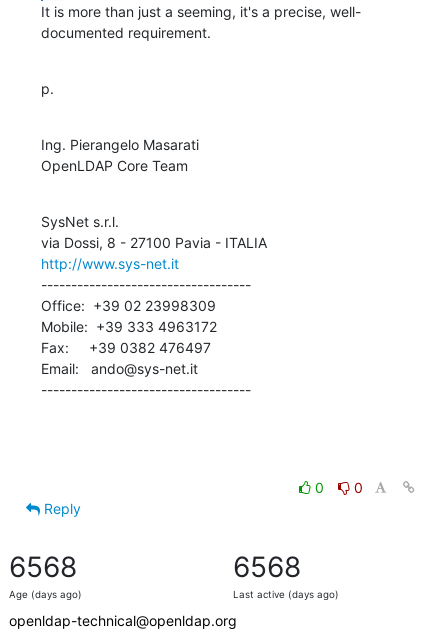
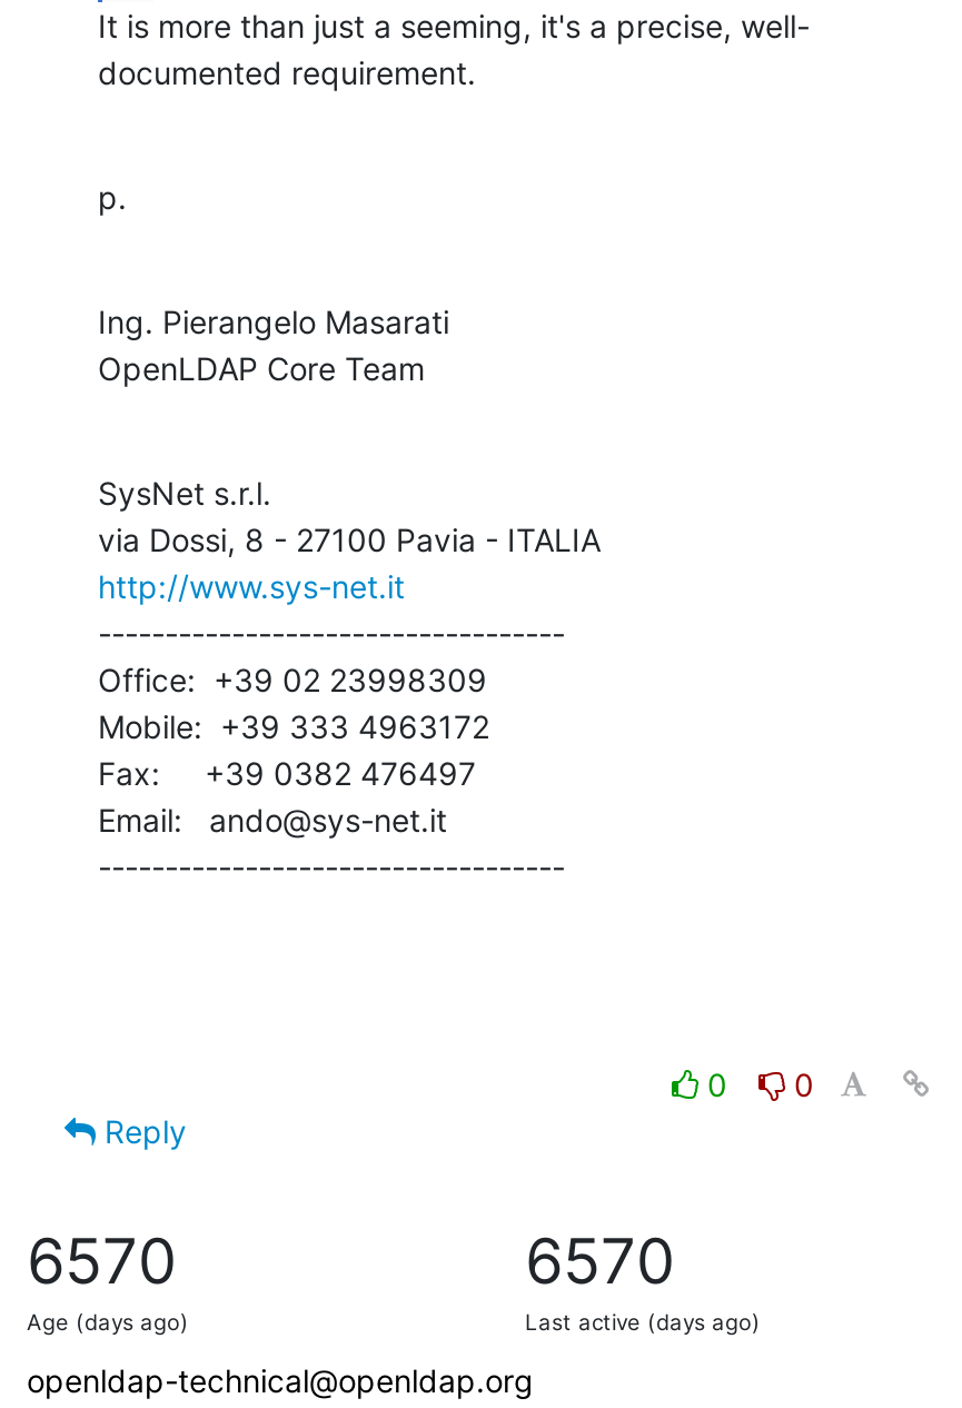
- 6568
+ 6570

- 6568
+ 6570
